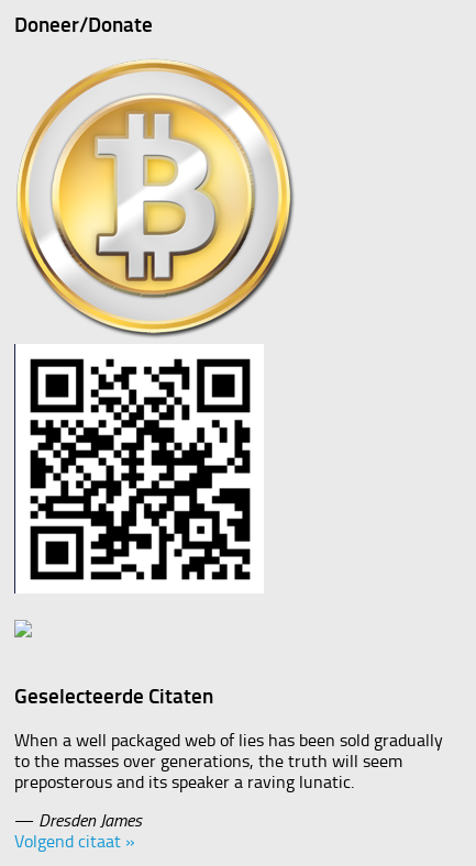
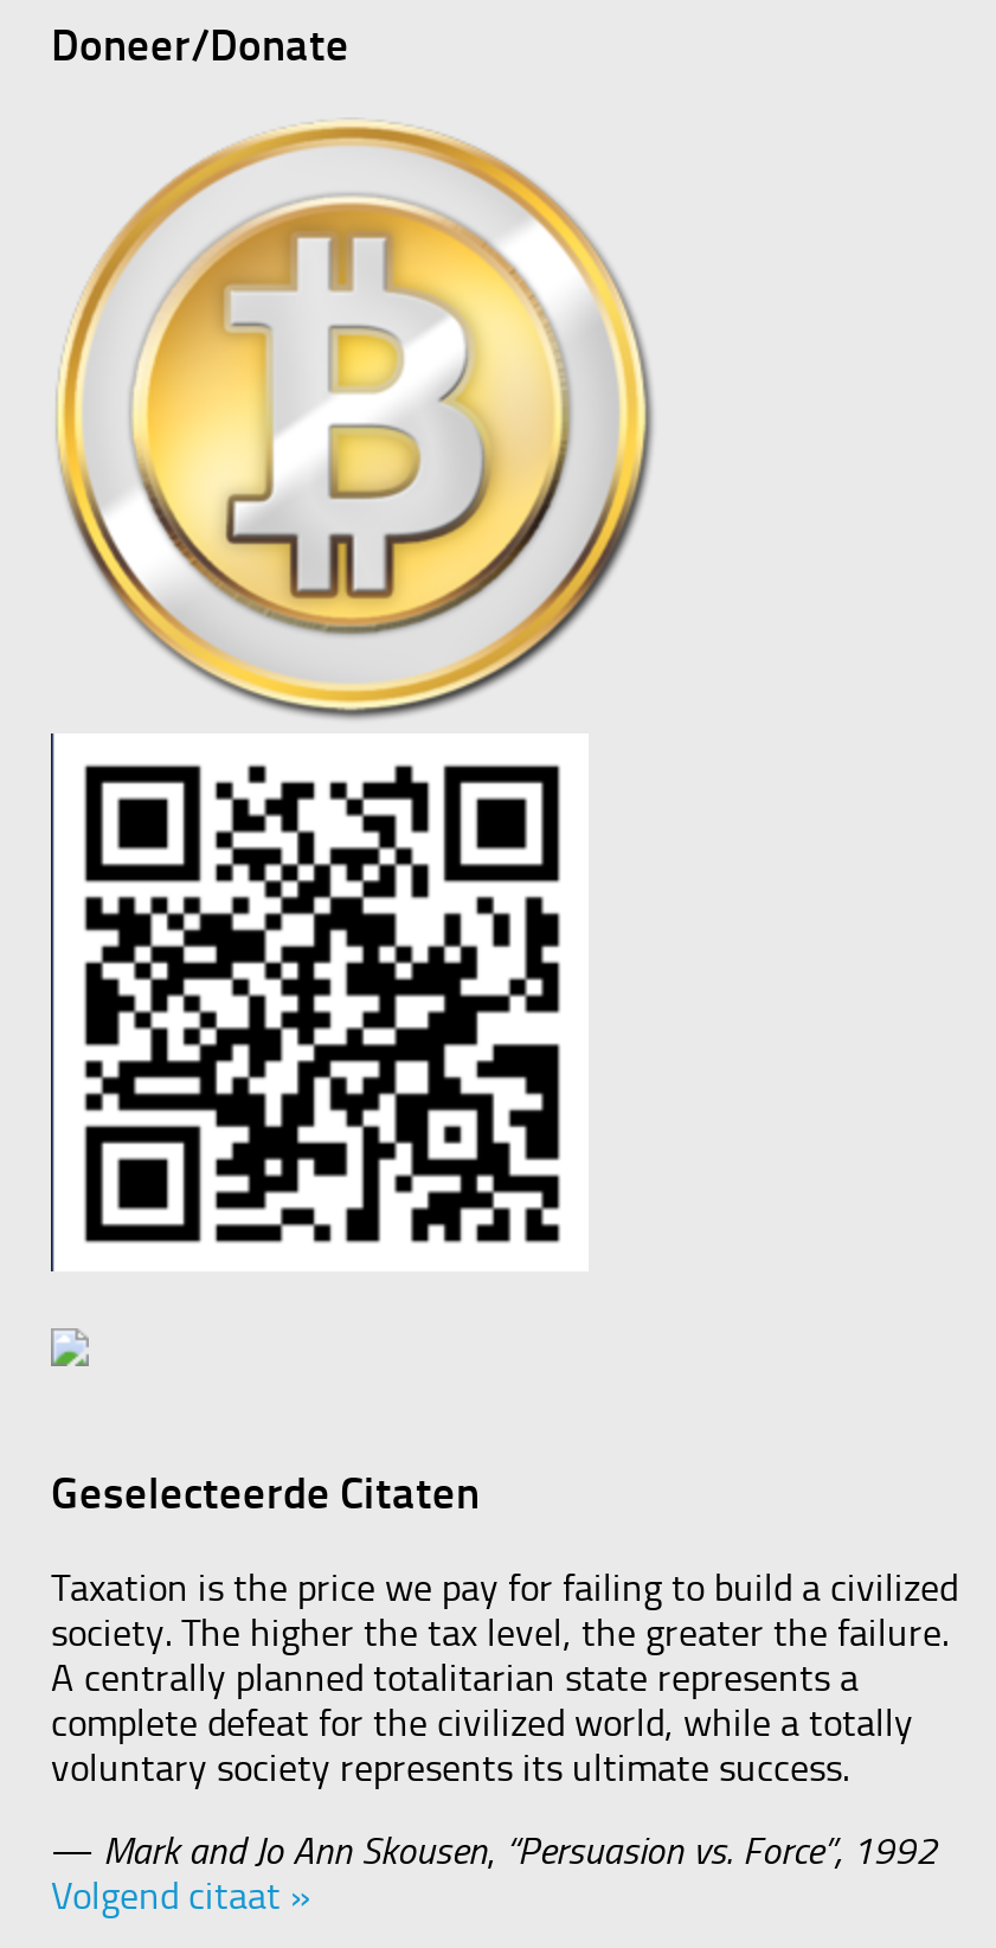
- When a well packaged web of lies has been sold gradually
- to the masses over generations, the truth will seem
- preposterous and its speaker a raving lunatic.
+ Taxation is the price we pay for failing to build a civilized
+ society. The higher the tax level, the greater the failure.
+ A centrally planned totalitarian state represents a
+ complete defeat for the civilized world, while a totally
+ voluntary society represents its ultimate success.

- — Dresden James
+ — Mark and Jo Ann Skousen, “Persuasion vs. Force”, 1992
